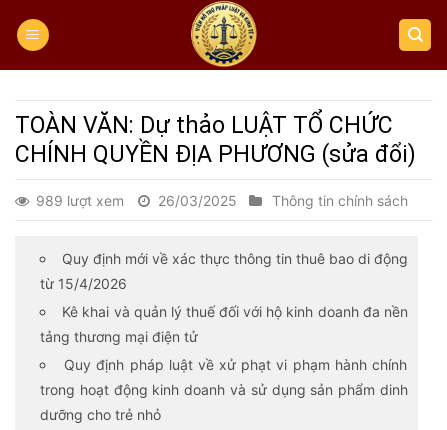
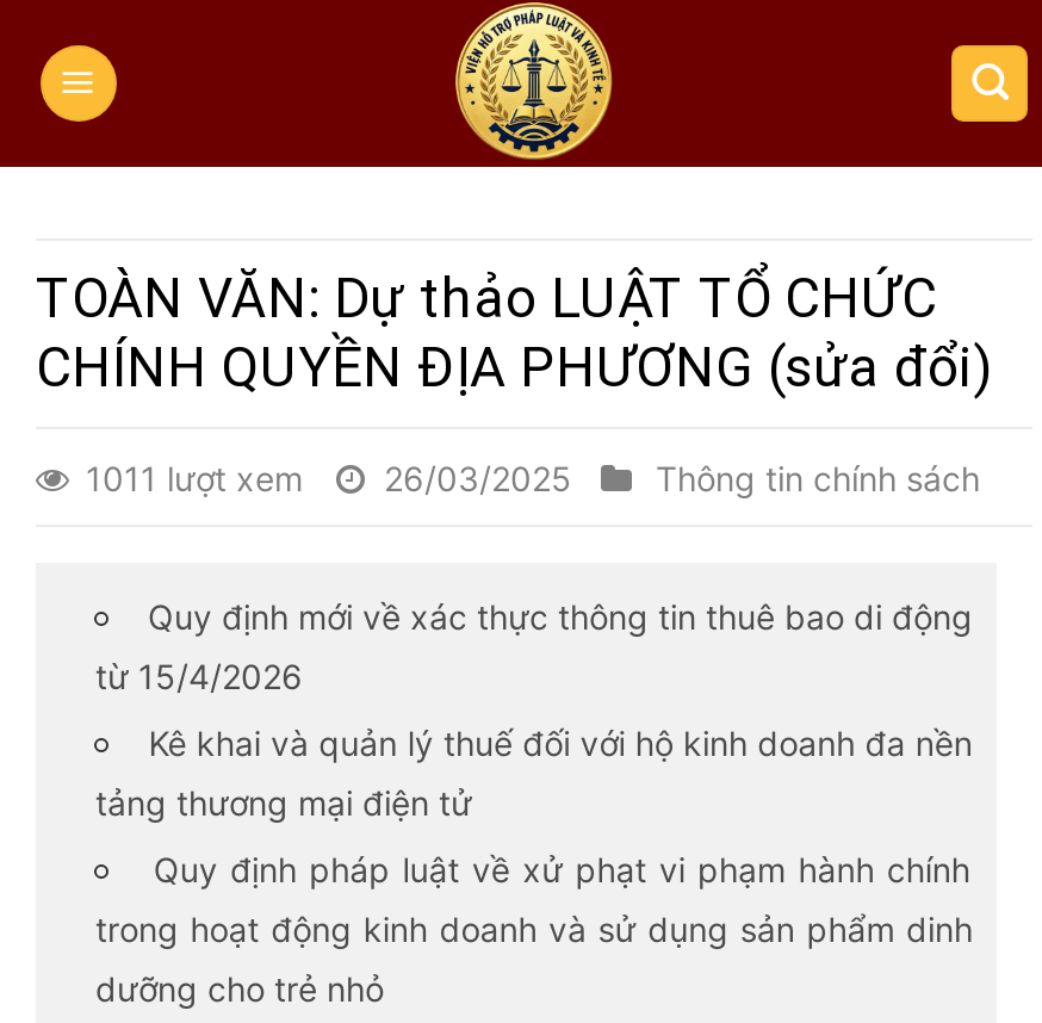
- 989 lượt xem 26/03/2025
+ 1011 lượt xem 26/03/2025
